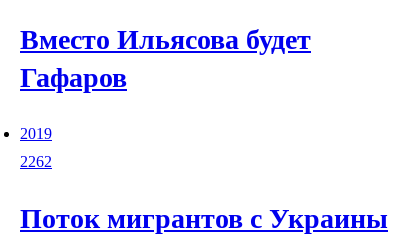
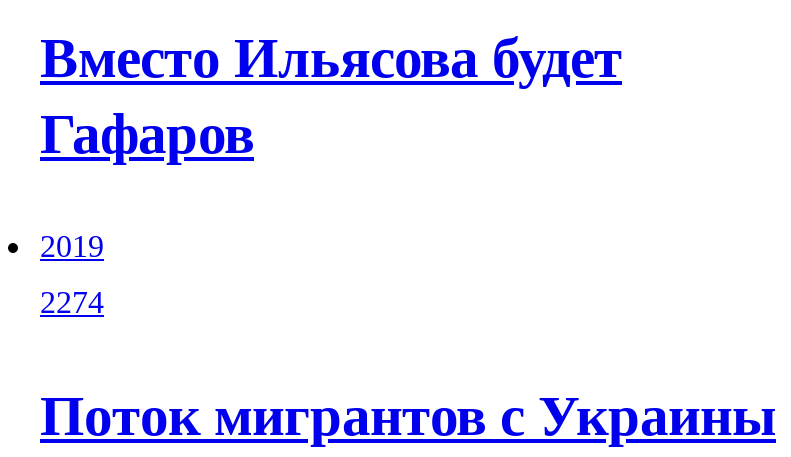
- 2262
+ 2274
